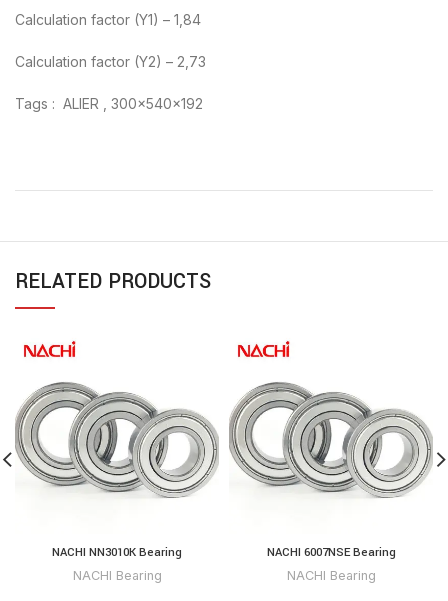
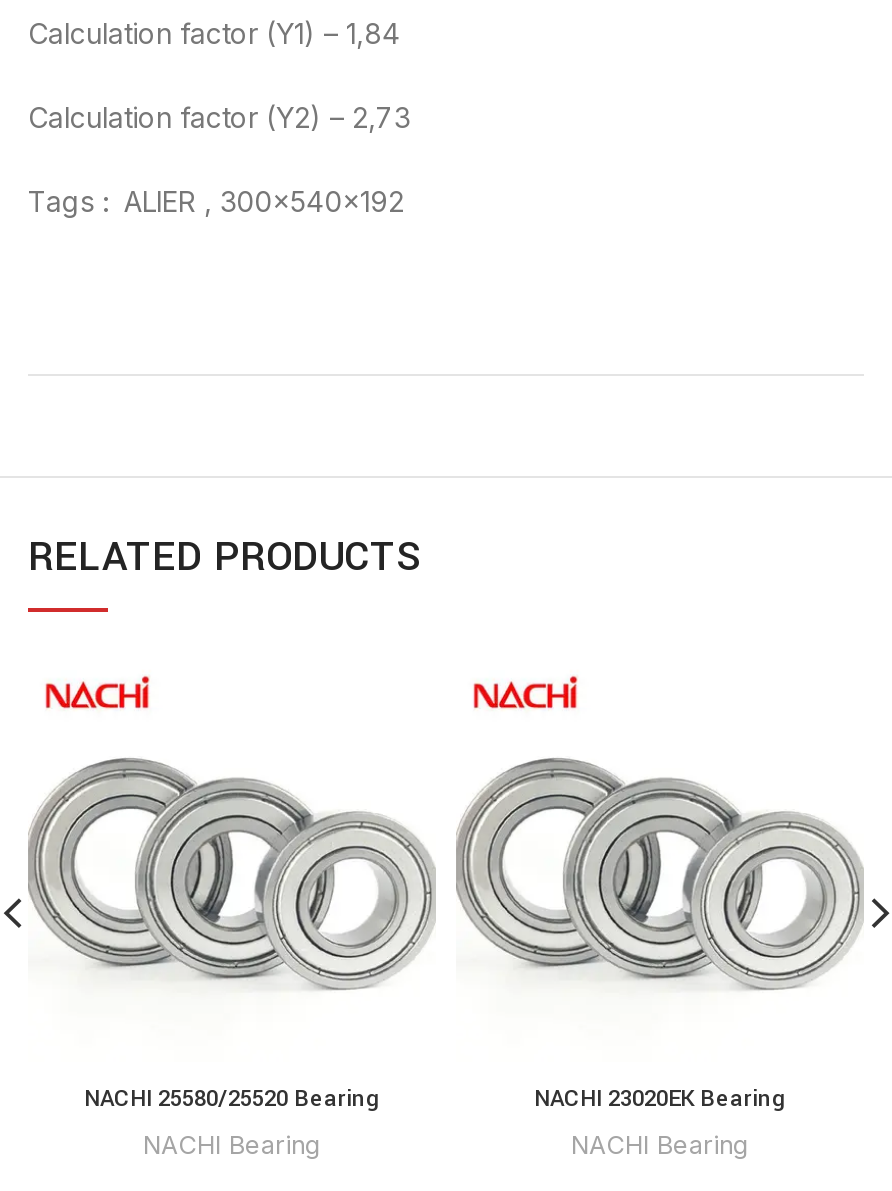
- NACHI NN3010K Bearing
+ NACHI 25580/25520 Bearing

- NACHI 6007NSE Bearing
+ NACHI 23020EK Bearing
